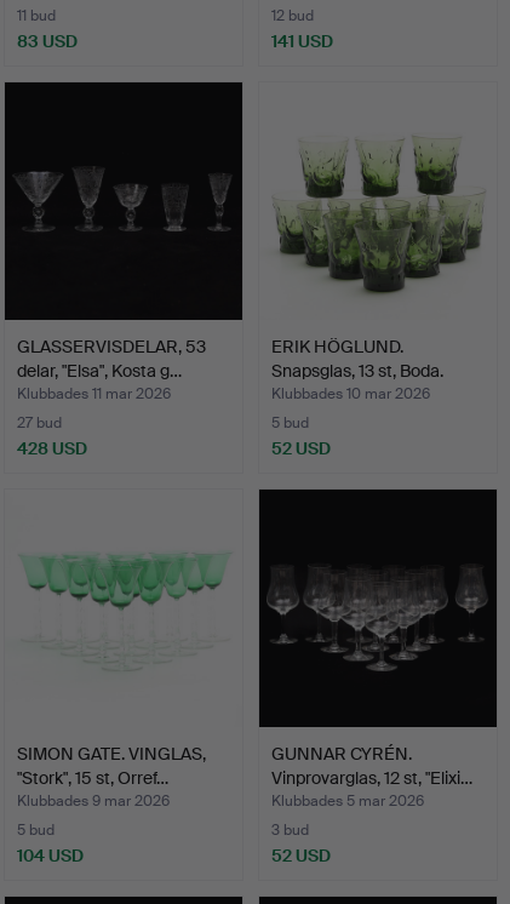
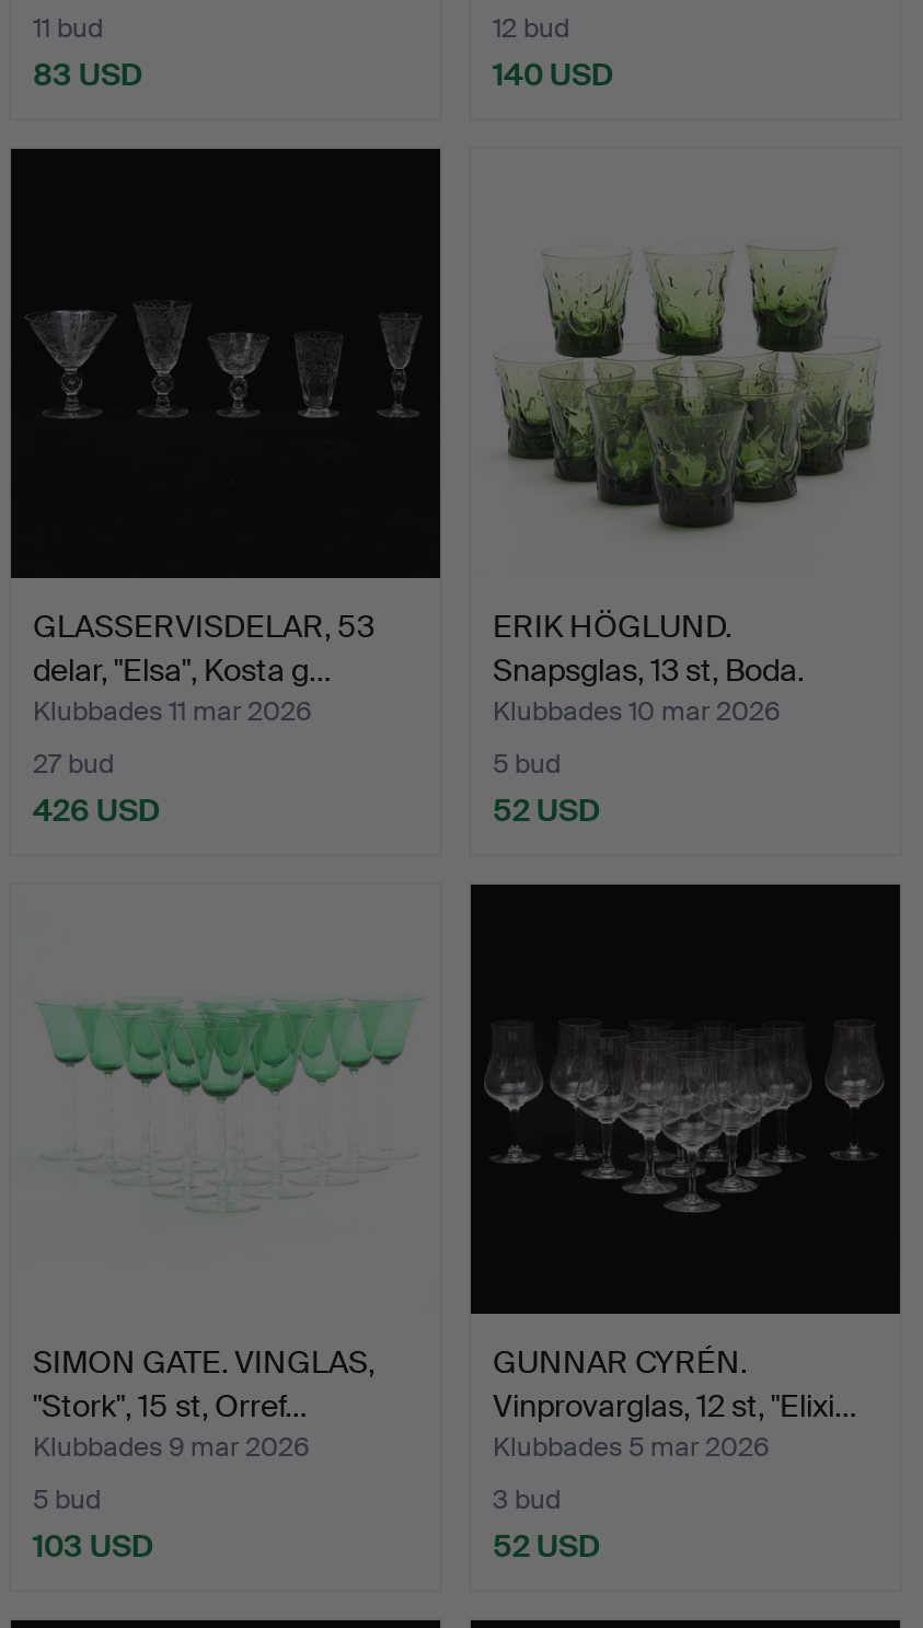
- 141 USD
+ 140 USD

- 428 USD
+ 426 USD

- 104 USD
+ 103 USD
